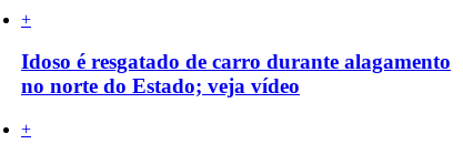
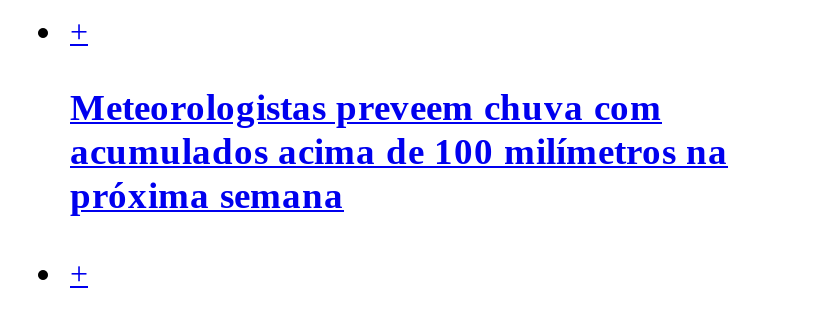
- Idoso é resgatado de carro durante alagamento
- no norte do Estado; veja vídeo
+ Meteorologistas preveem chuva com
+ acumulados acima de 100 milímetros na
+ próxima semana
